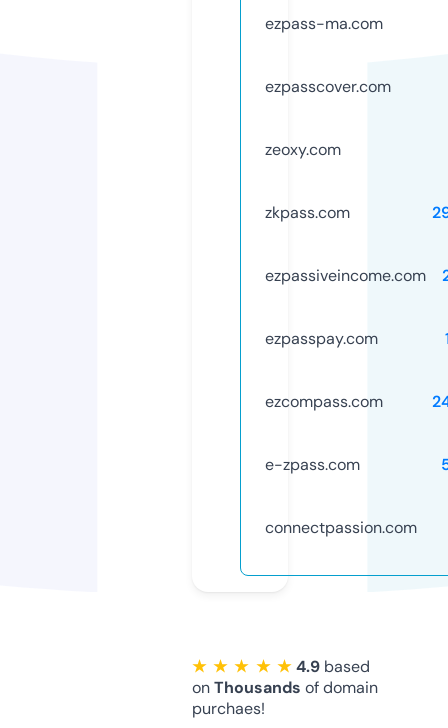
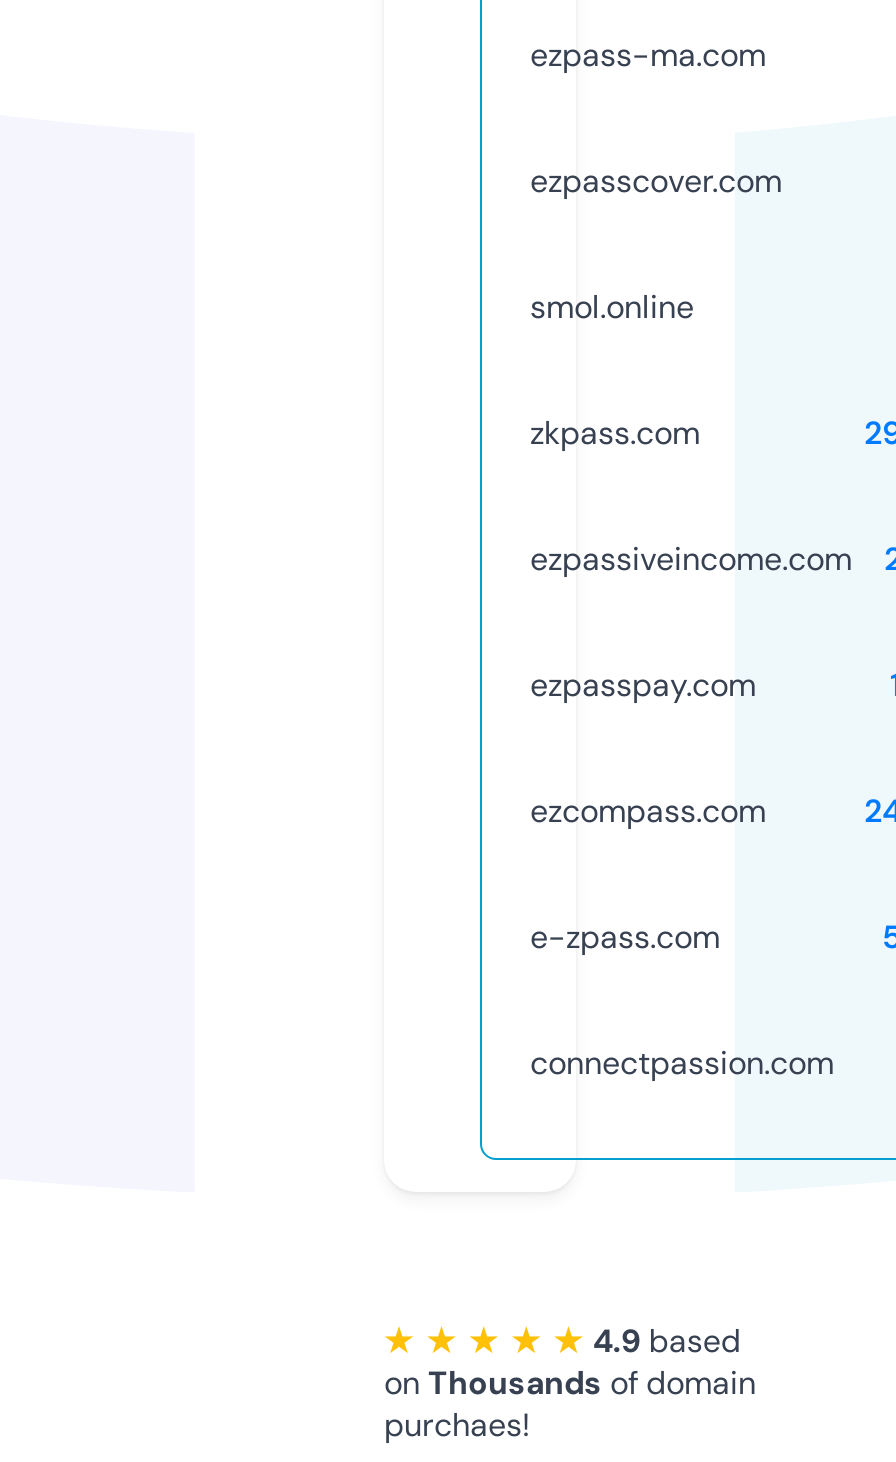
- zeoxy.com
+ smol.online
